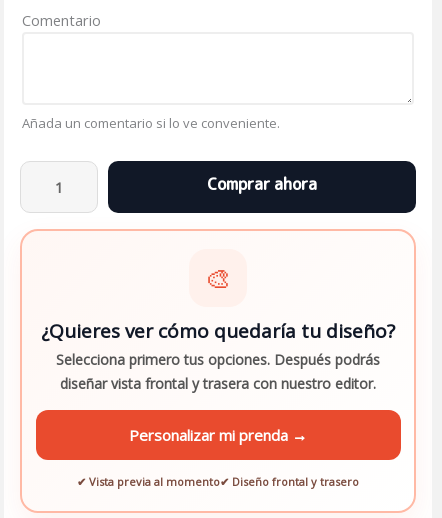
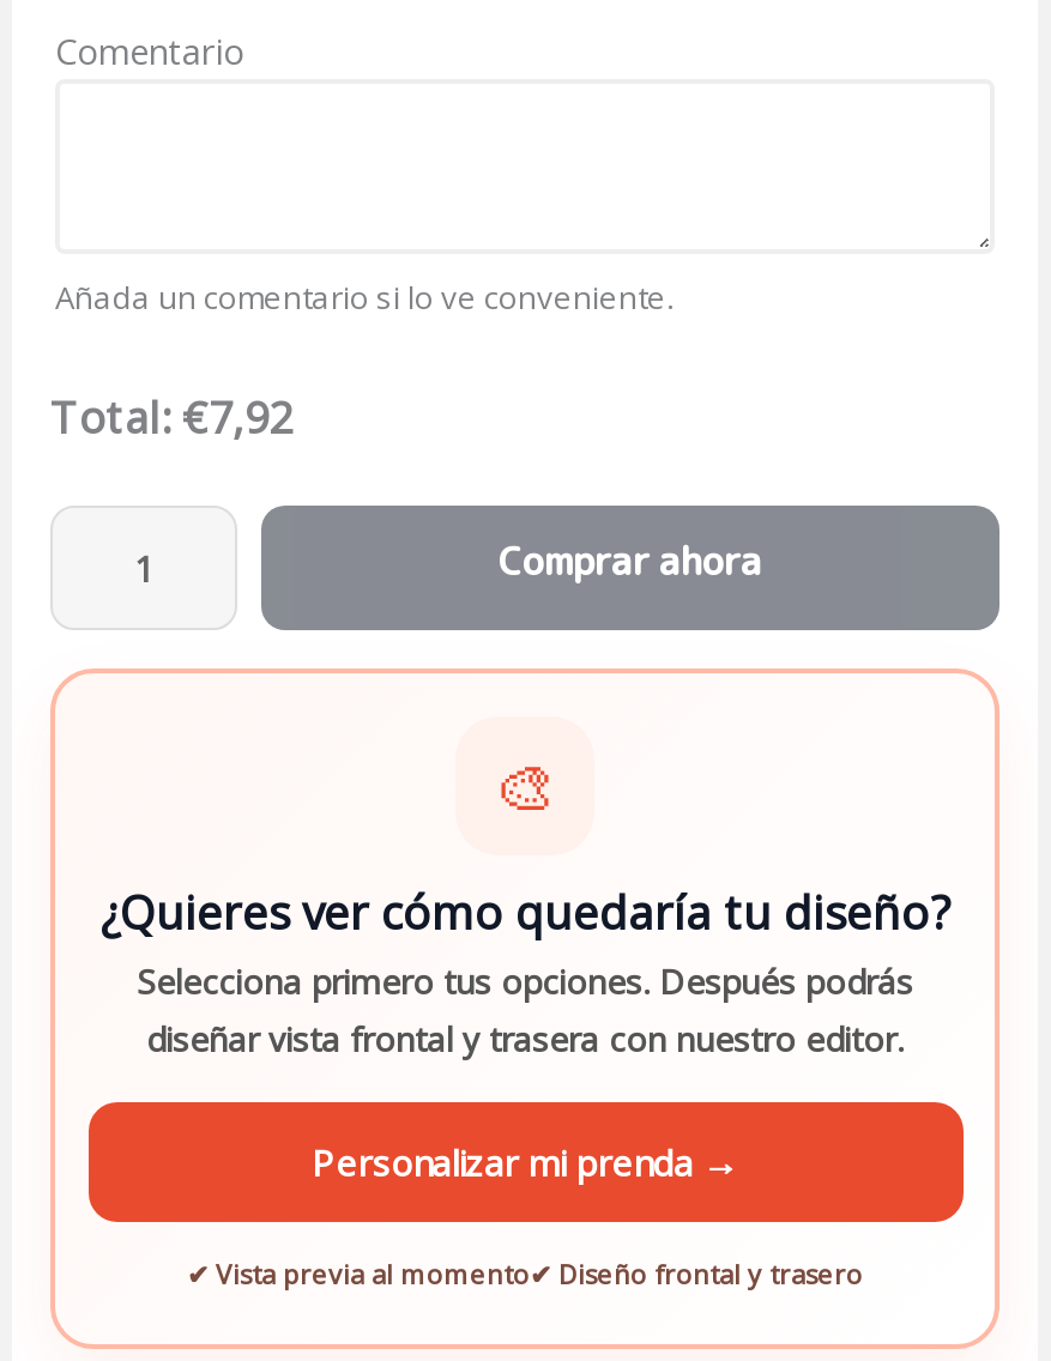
+ Total: €7,92

moved down: [image]
